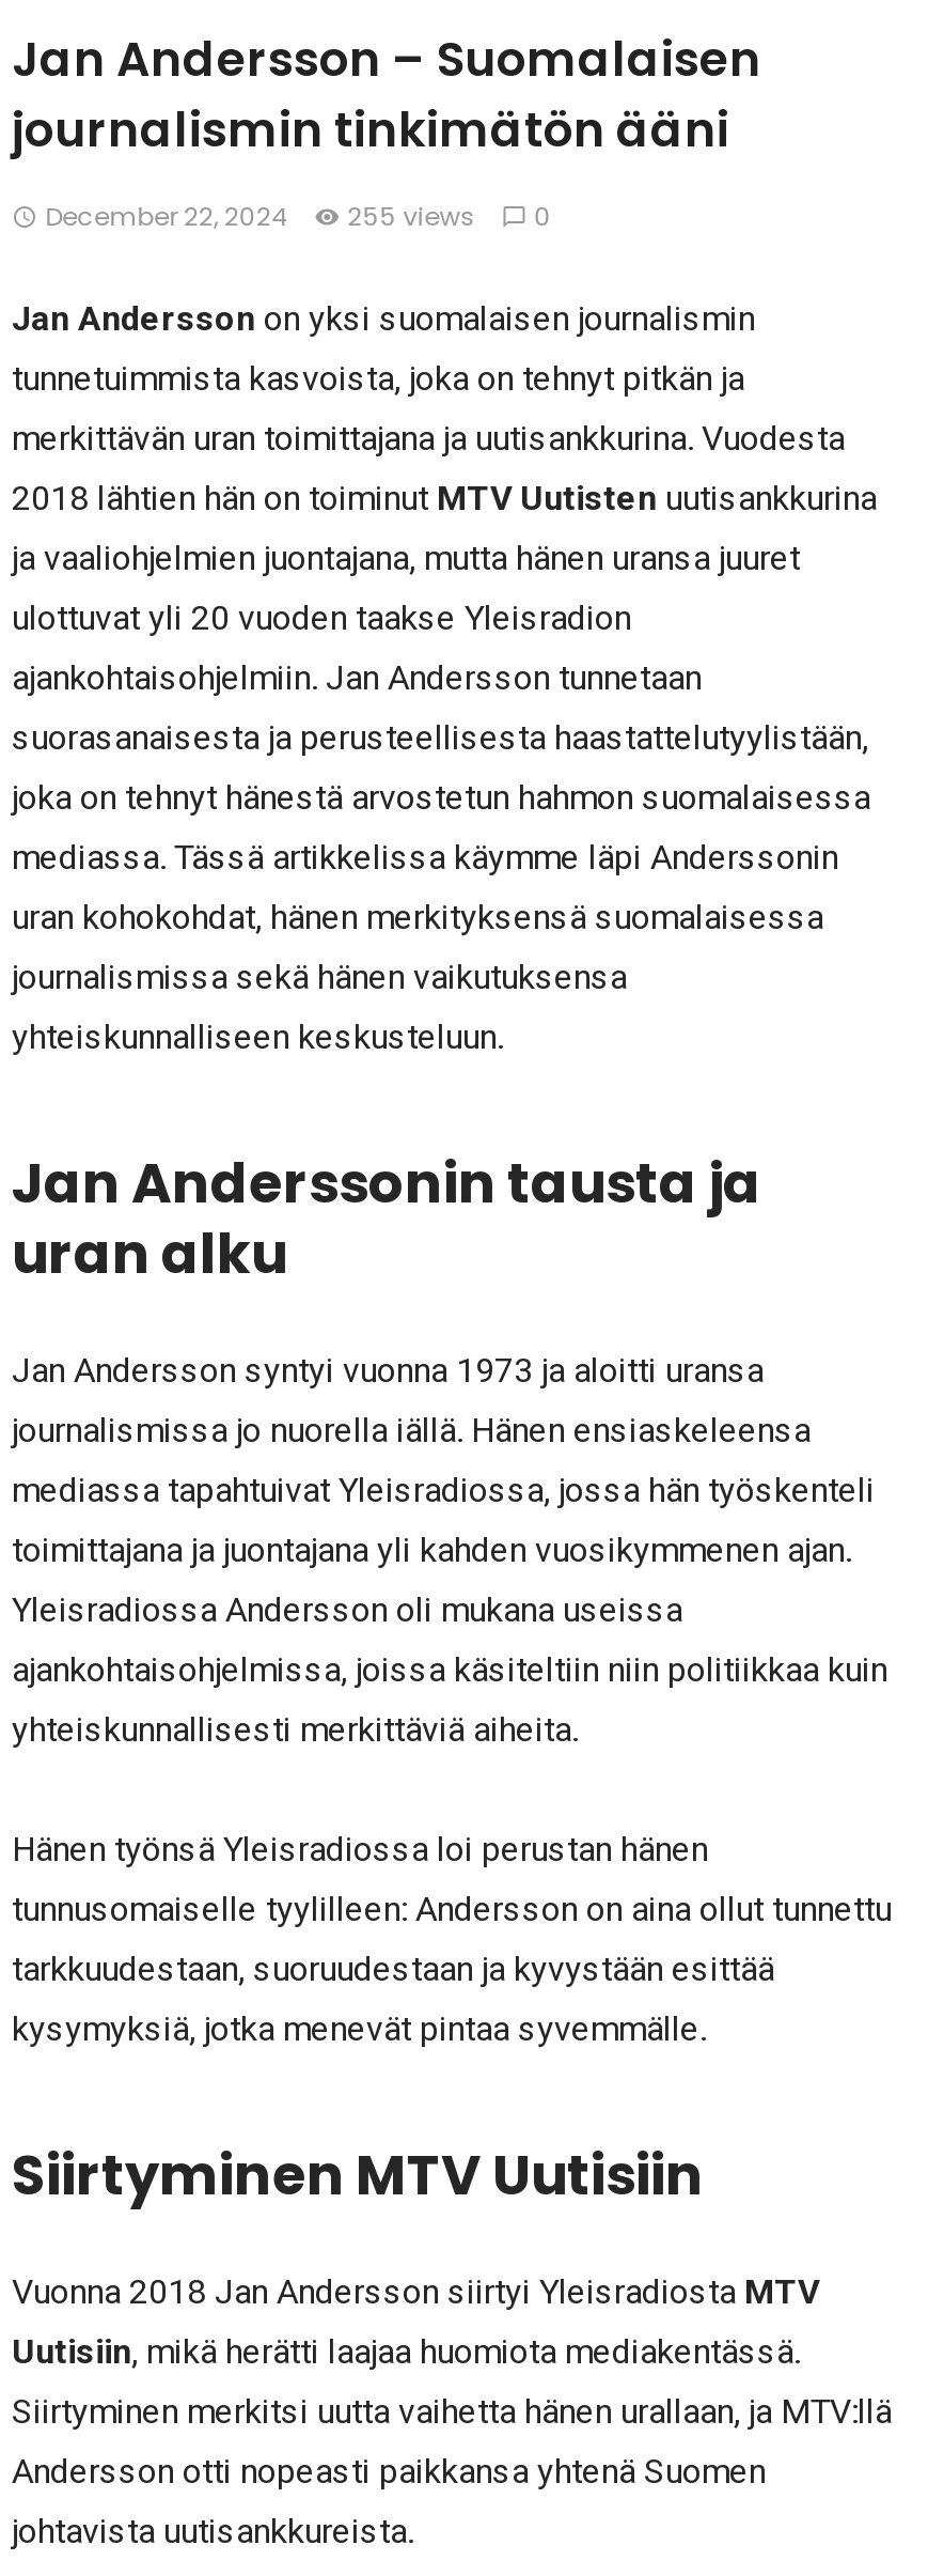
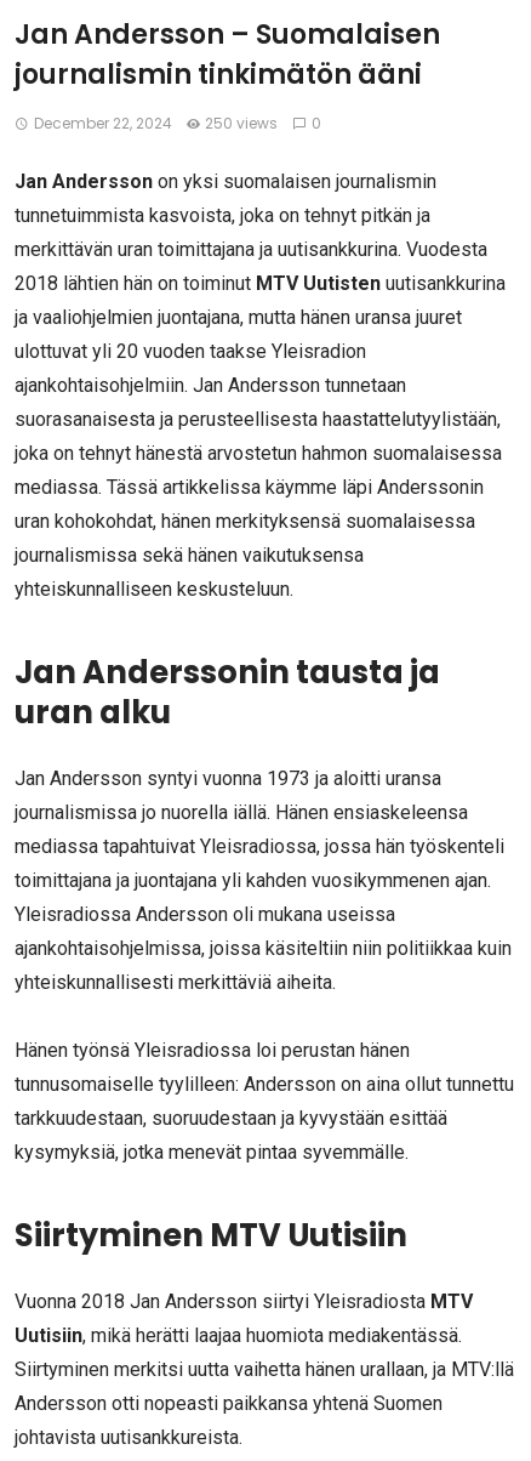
- December 22, 2024 255 views 0
+ December 22, 2024 250 views 0
